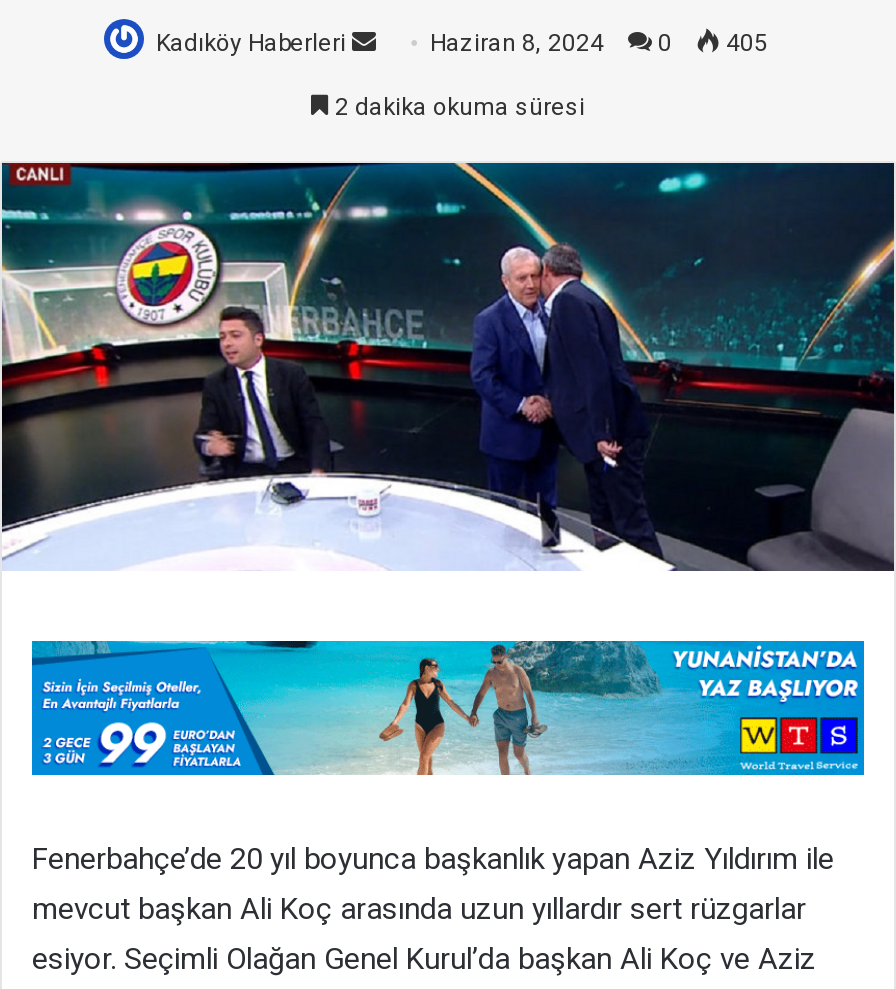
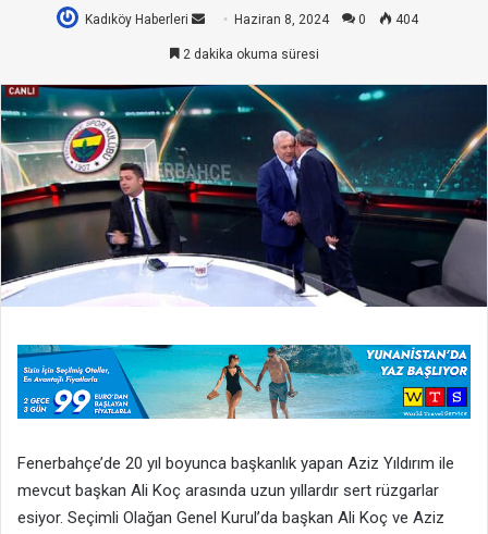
- 405
+ 404
